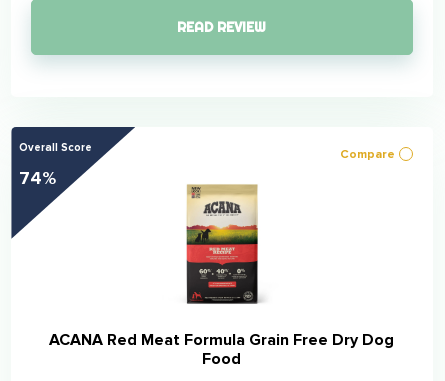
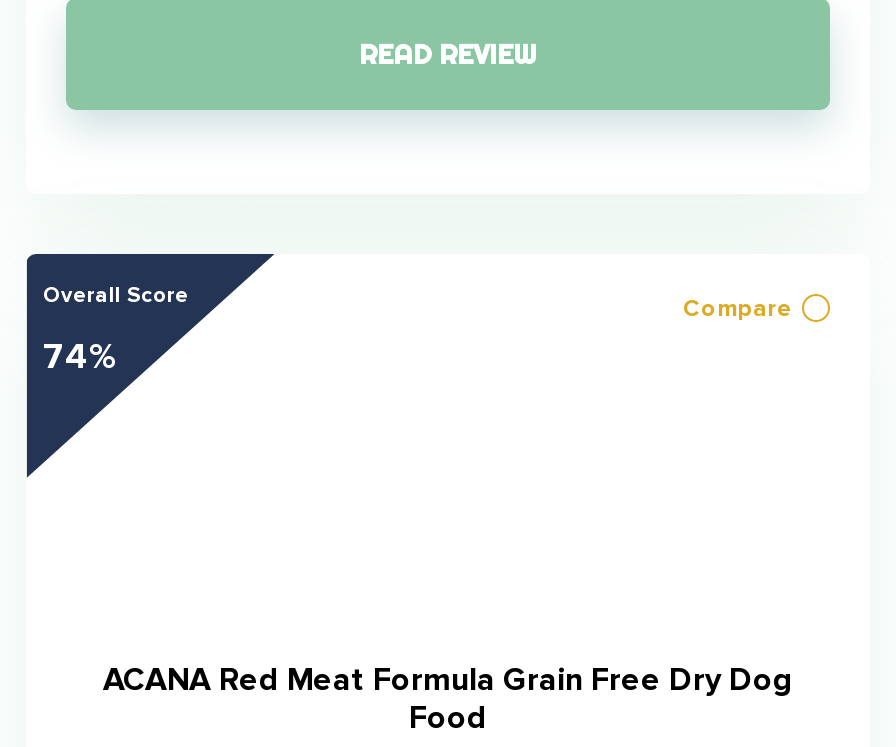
- [image]
